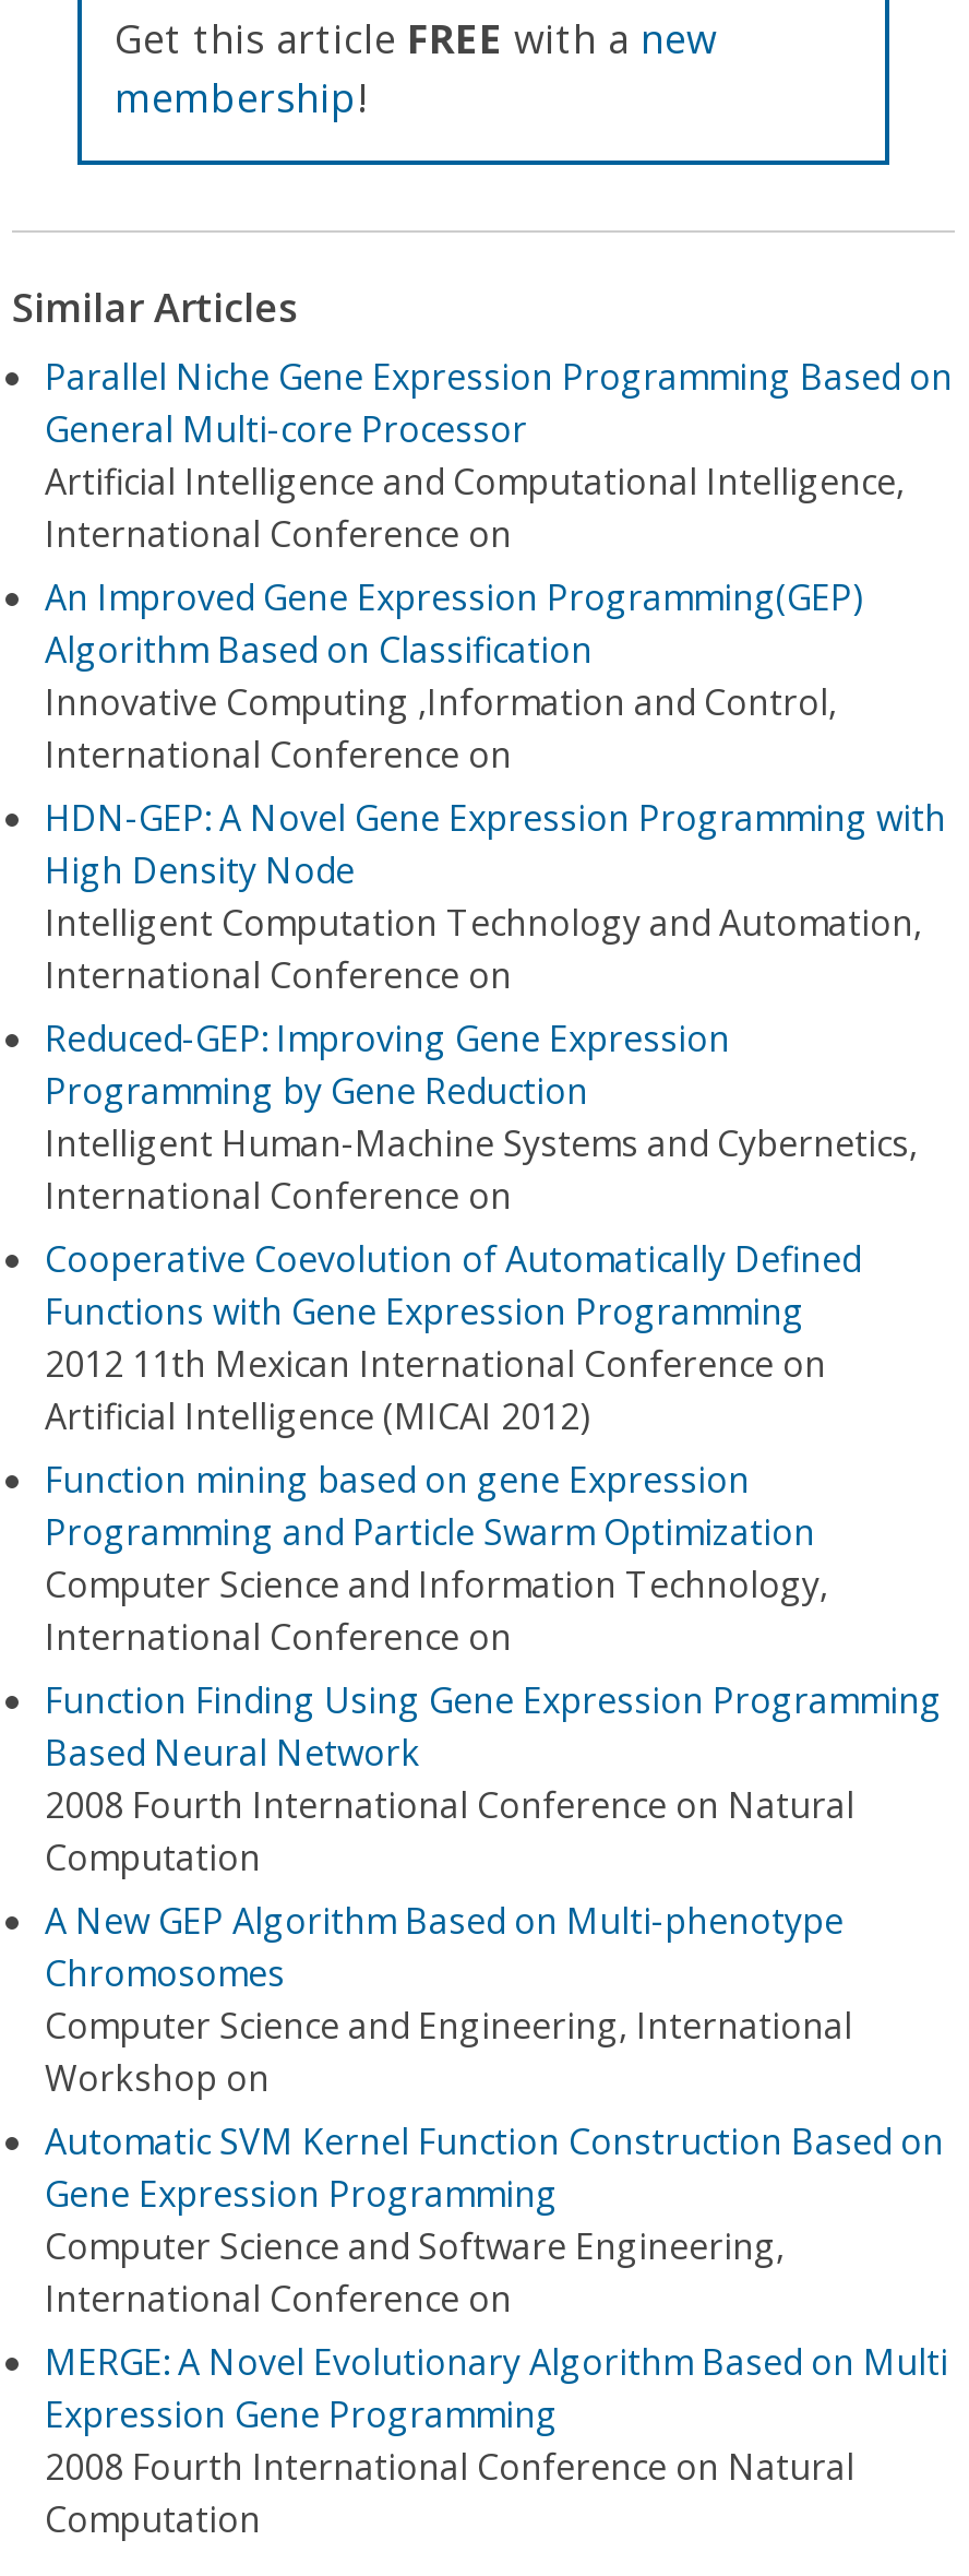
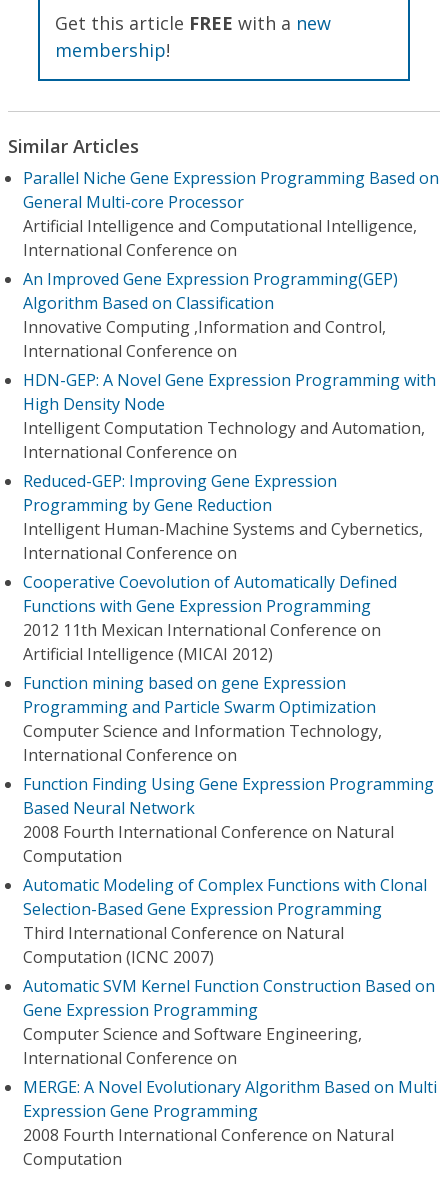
- A New GEP Algorithm Based on Multi-phenotype
- Chromosomes
- Computer Science and Engineering, International
- Workshop on
+ Automatic Modeling of Complex Functions with Clonal
+ Selection-Based Gene Expression Programming
+ Third International Conference on Natural
+ Computation (ICNC 2007)
